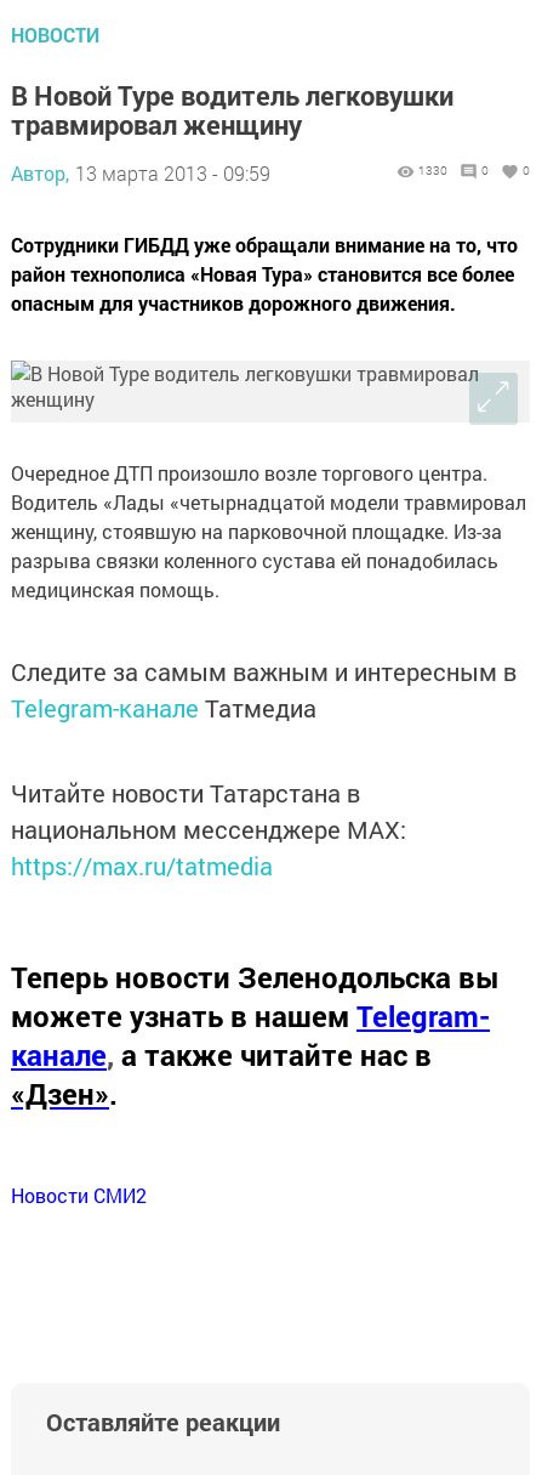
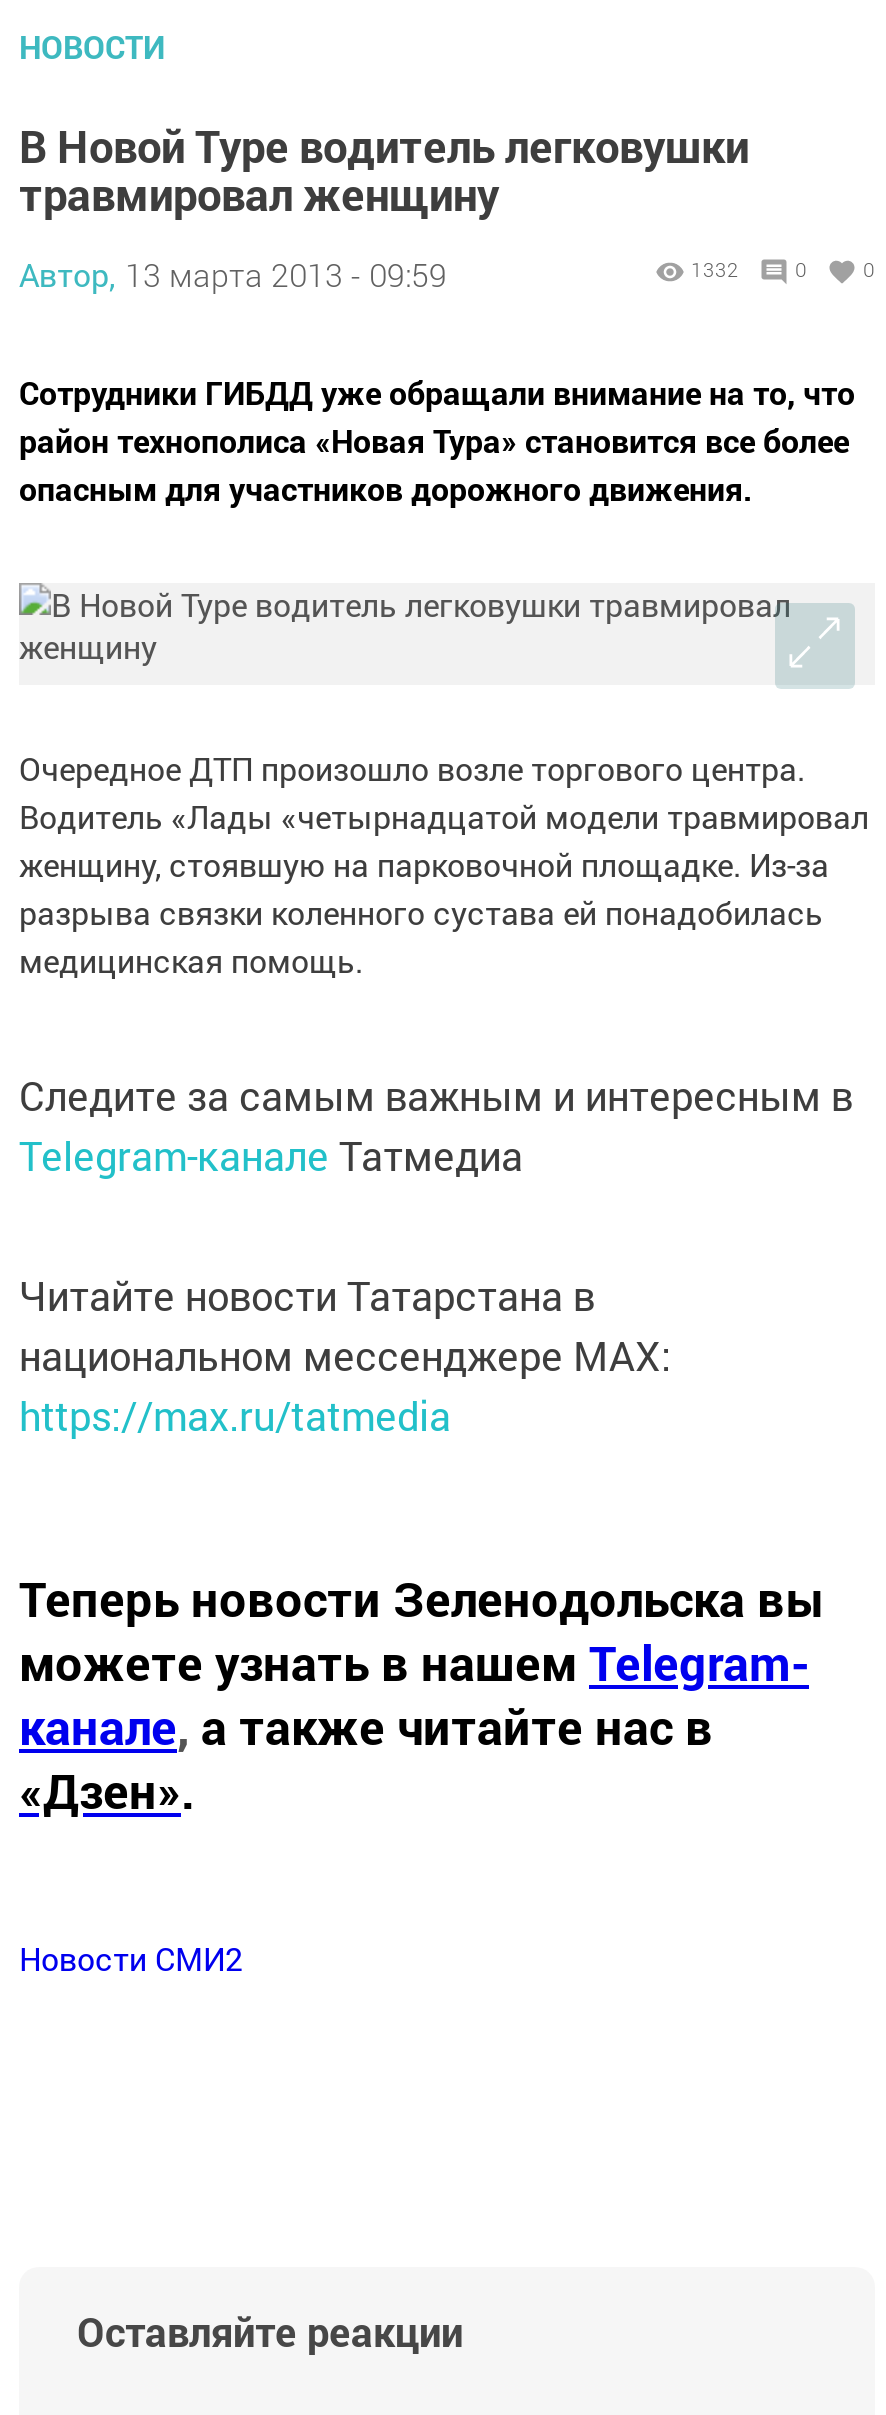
- 1330
+ 1332
